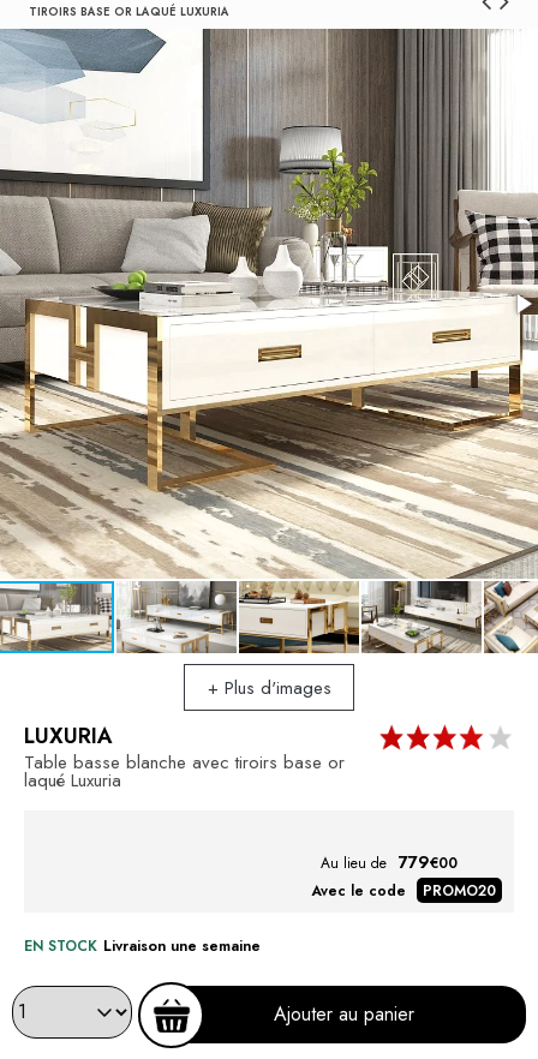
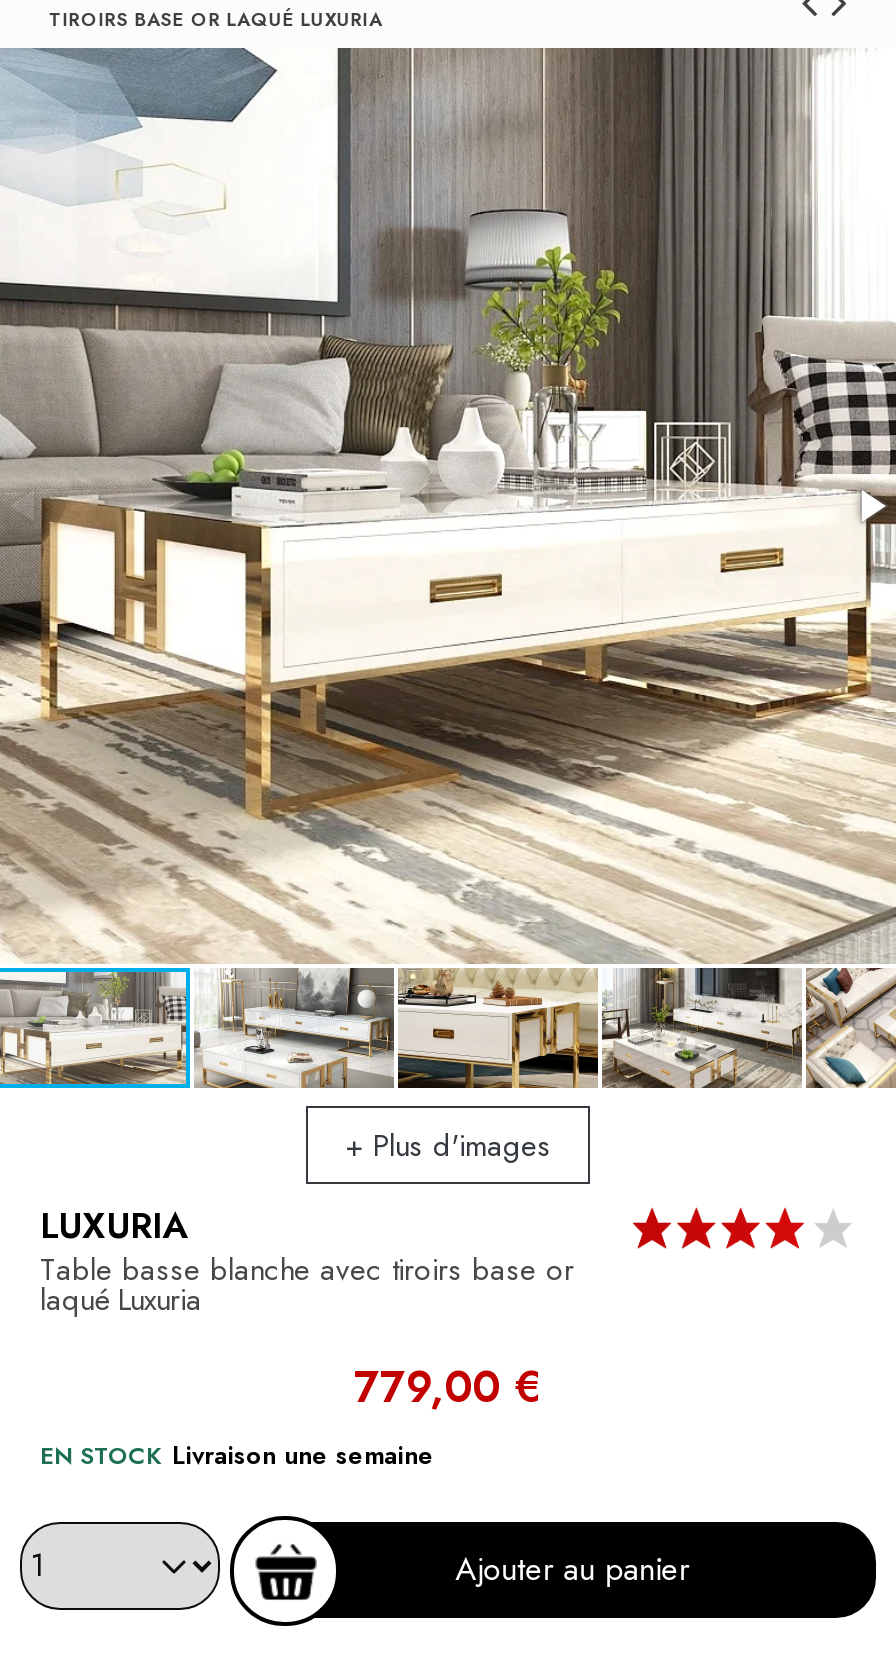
- Au lieu de 779€00
- Avec le code
- PROMO20
+ 779,00 €
